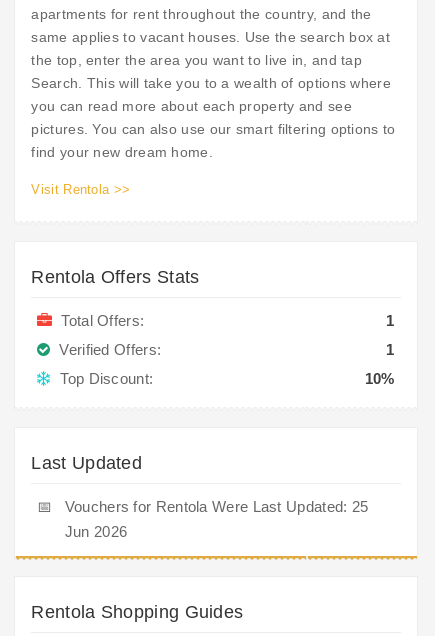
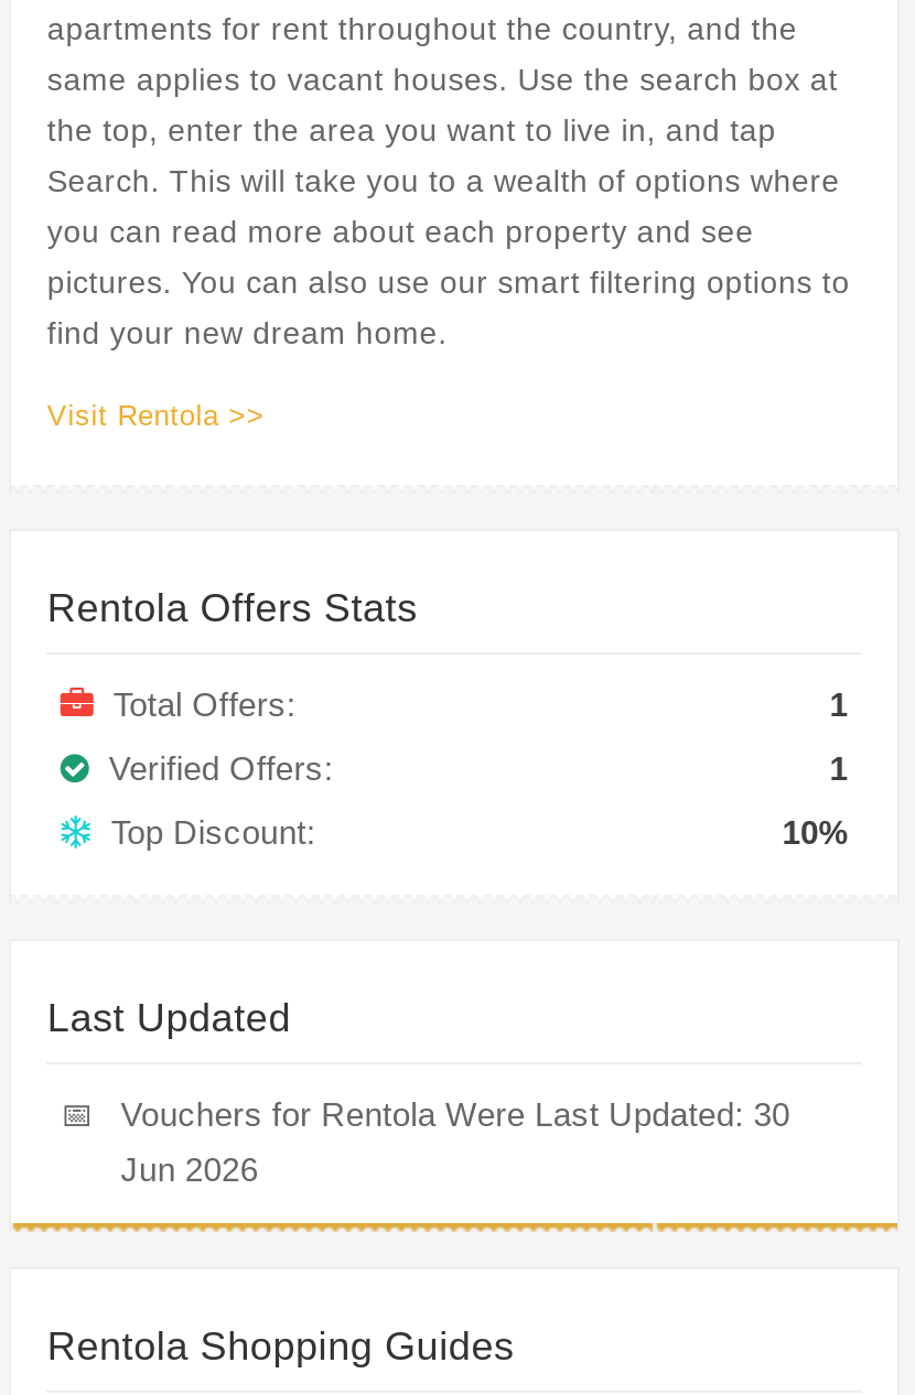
- Vouchers for Rentola Were Last Updated: 25
+ Vouchers for Rentola Were Last Updated: 30
